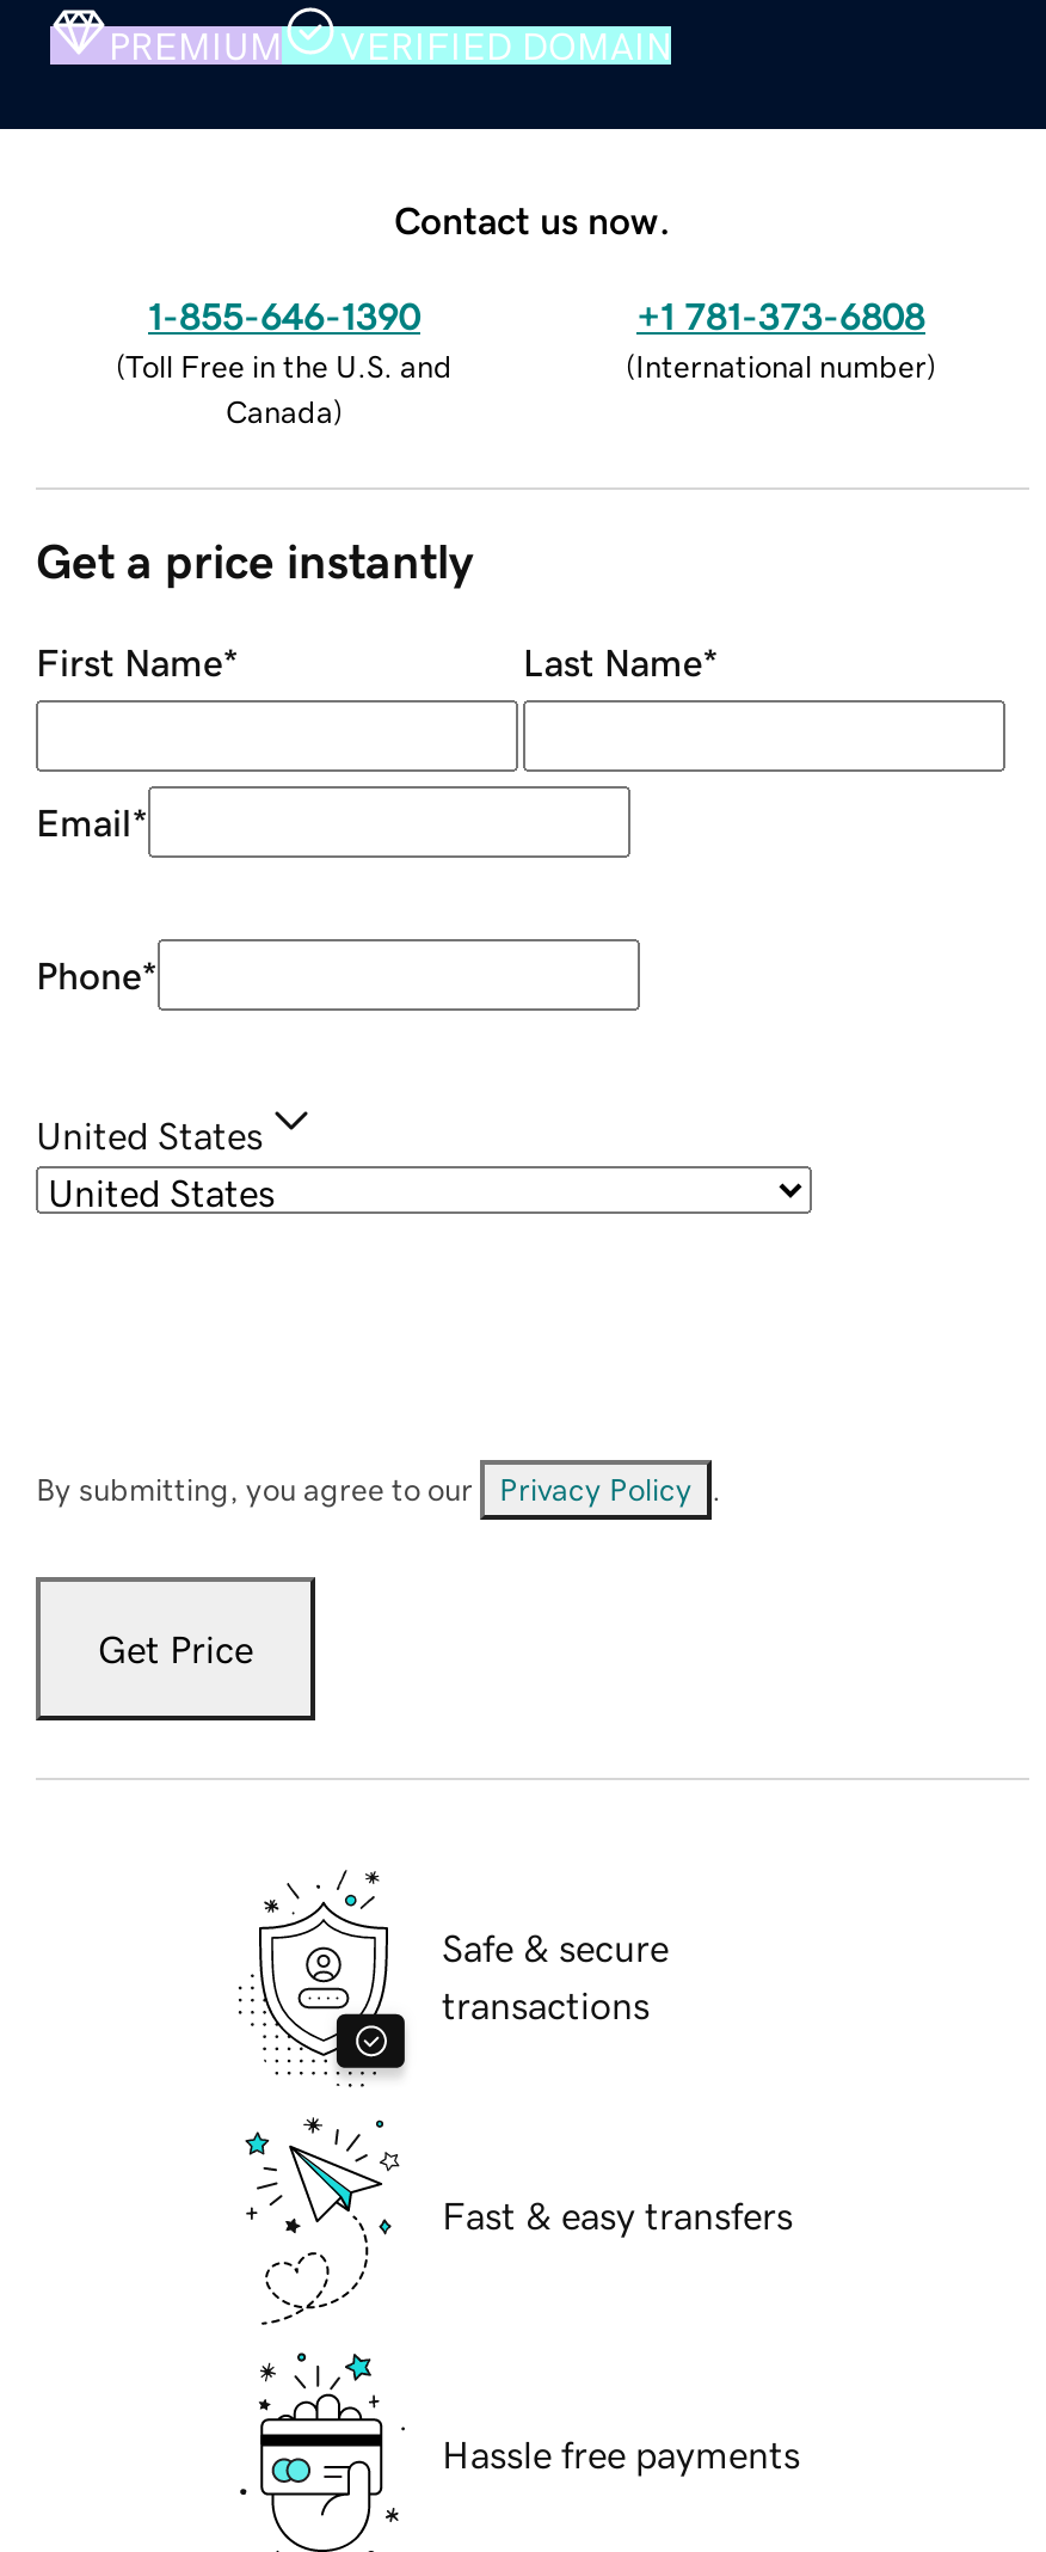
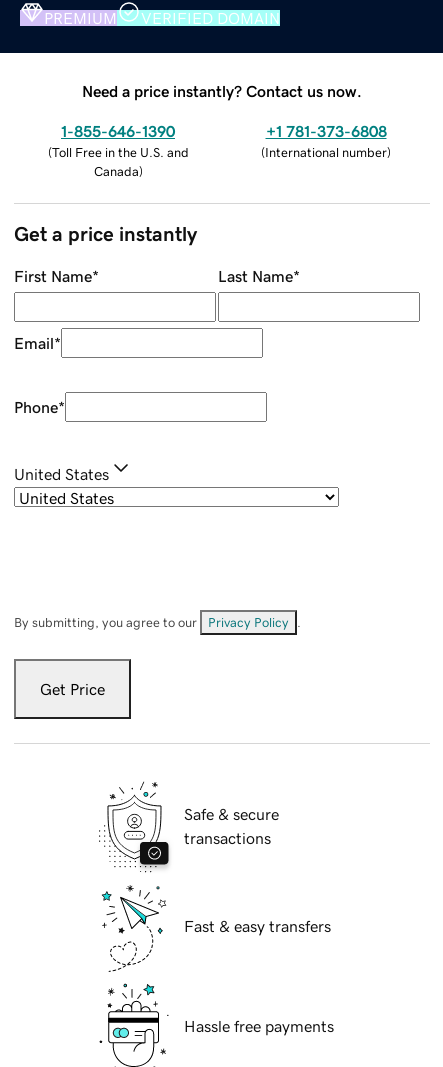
- Contact us now.
+ Need a price instantly? Contact us now.
